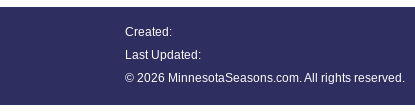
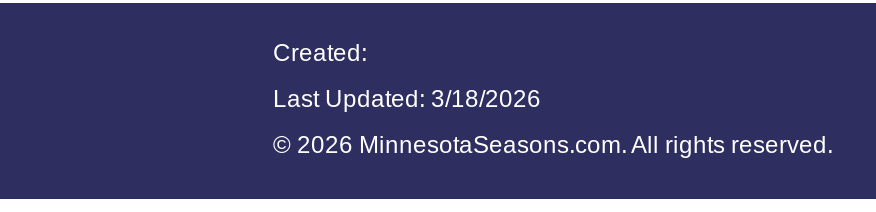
- Last Updated:
+ Last Updated: 3/18/2026
